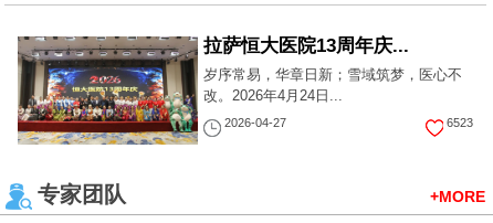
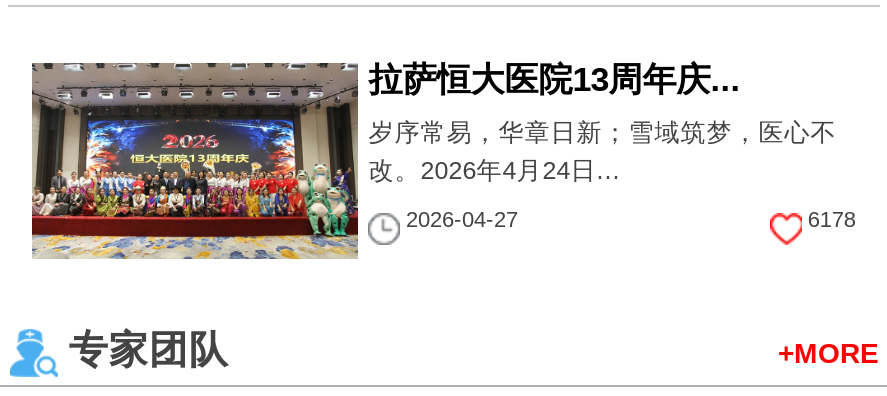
- 6523
+ 6178
